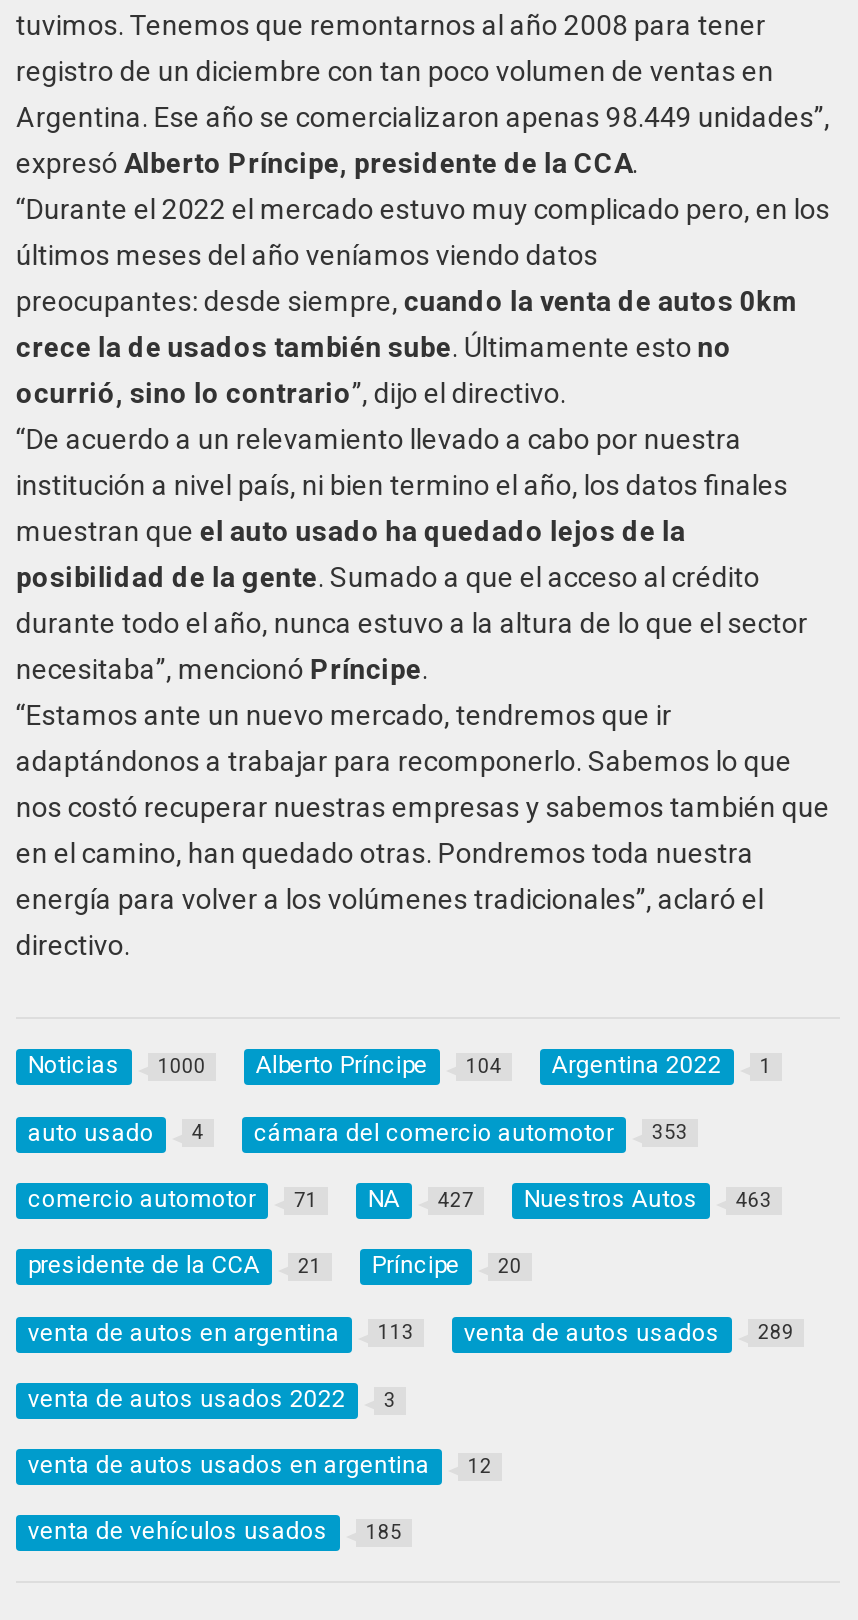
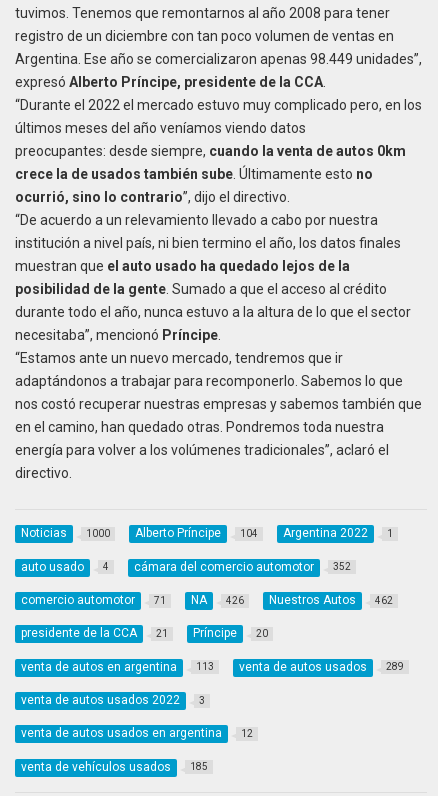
- cámara del comercio automotor 353
+ cámara del comercio automotor 352

- NA 427
+ NA 426

- Nuestros Autos 463
+ Nuestros Autos 462
